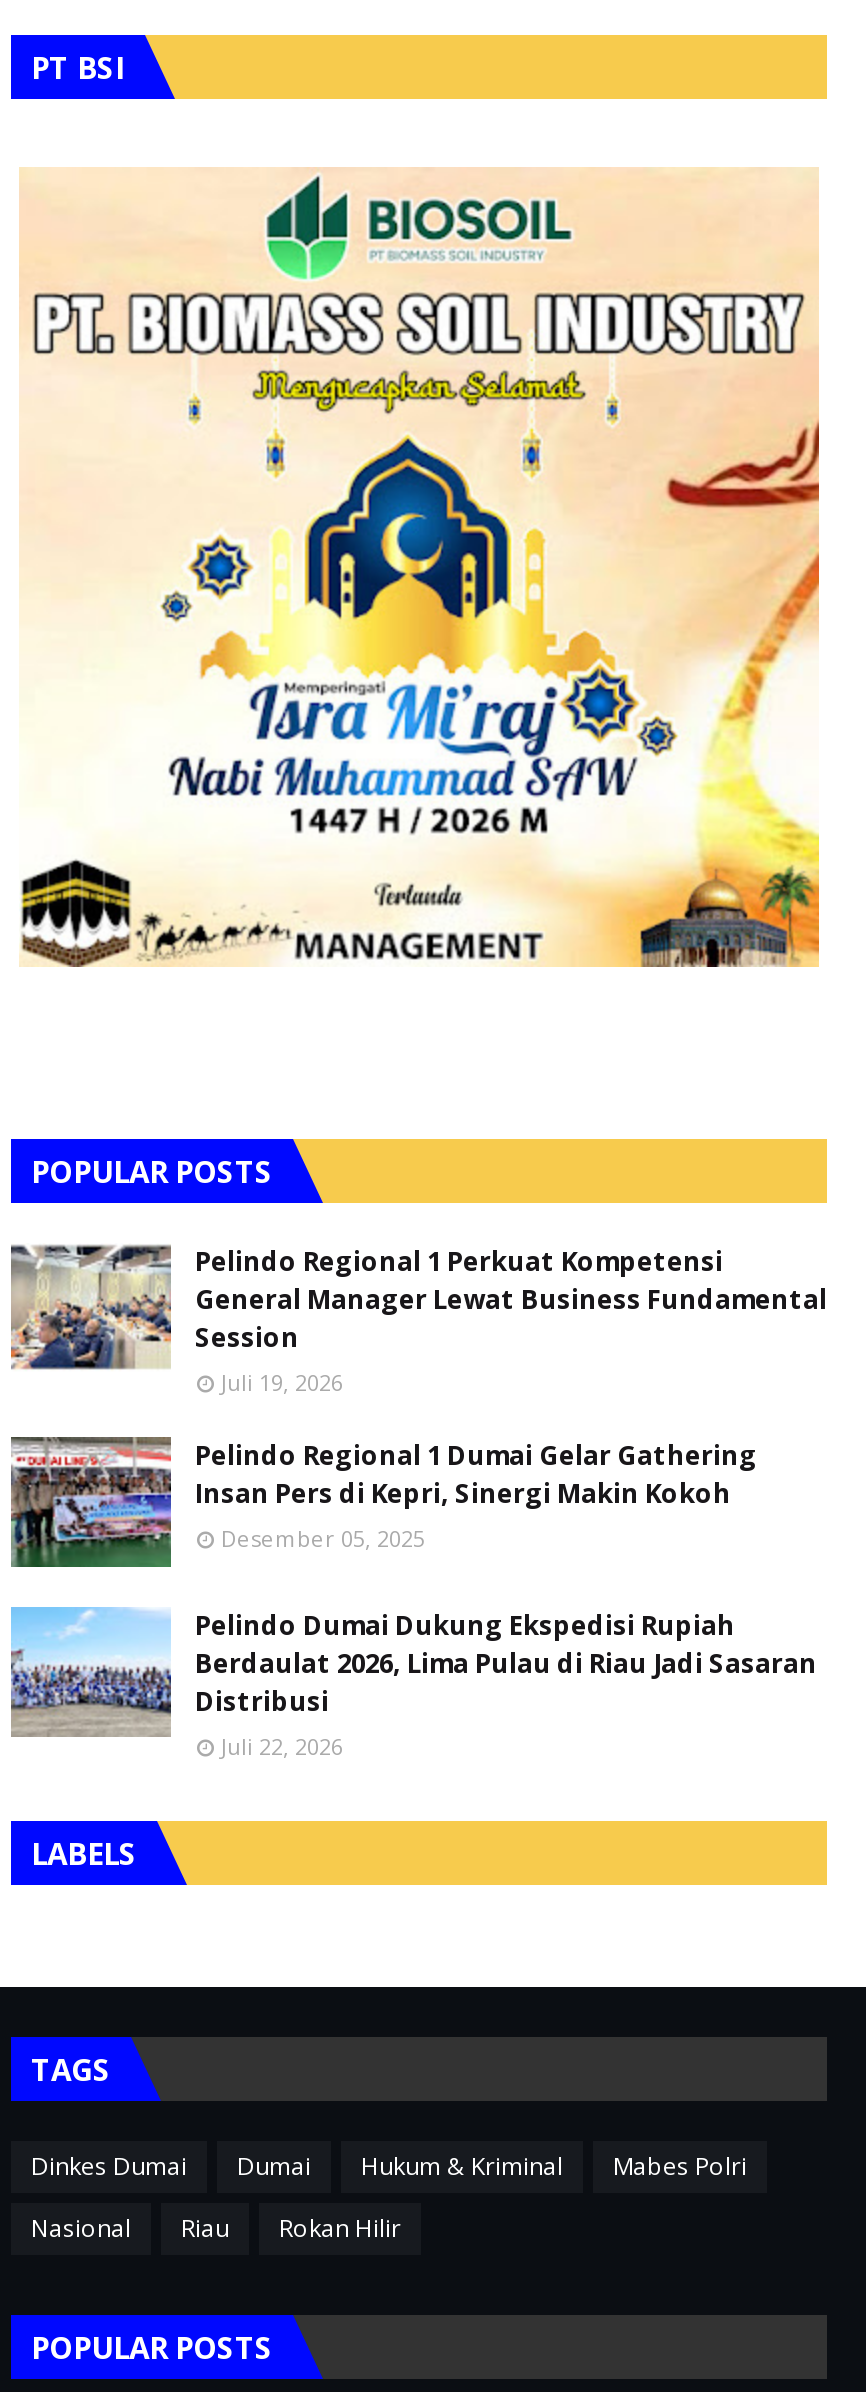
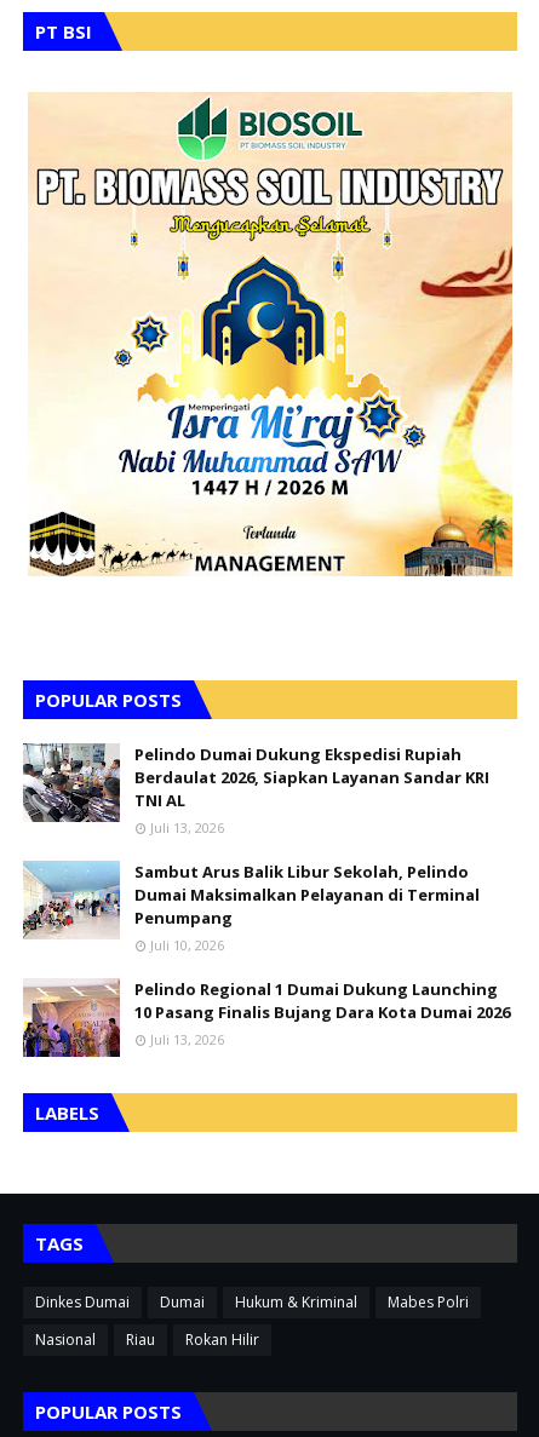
- [image]
+ [image]

- Pelindo Regional 1 Perkuat Kompetensi
- General Manager Lewat Business Fundamental
- Session
- Juli 19, 2026
- Pelindo Regional 1 Dumai Gelar Gathering
- Insan Pers di Kepri, Sinergi Makin Kokoh
- Desember 05, 2025

- [image]
+ [image]

- [image]
- Berdaulat 2026, Lima Pulau di Riau Jadi Sasaran
- Distribusi
- Juli 22, 2026
+ [image]
+ Berdaulat 2026, Siapkan Layanan Sandar KRI
+ TNI AL
+ Juli 13, 2026
+ Sambut Arus Balik Libur Sekolah, Pelindo
+ Dumai Maksimalkan Pelayanan di Terminal
+ Penumpang
+ Juli 10, 2026
+ Pelindo Regional 1 Dumai Dukung Launching
+ 10 Pasang Finalis Bujang Dara Kota Dumai 2026
+ Juli 13, 2026

moved up: Pelindo Dumai Dukung Ekspedisi Rupiah
